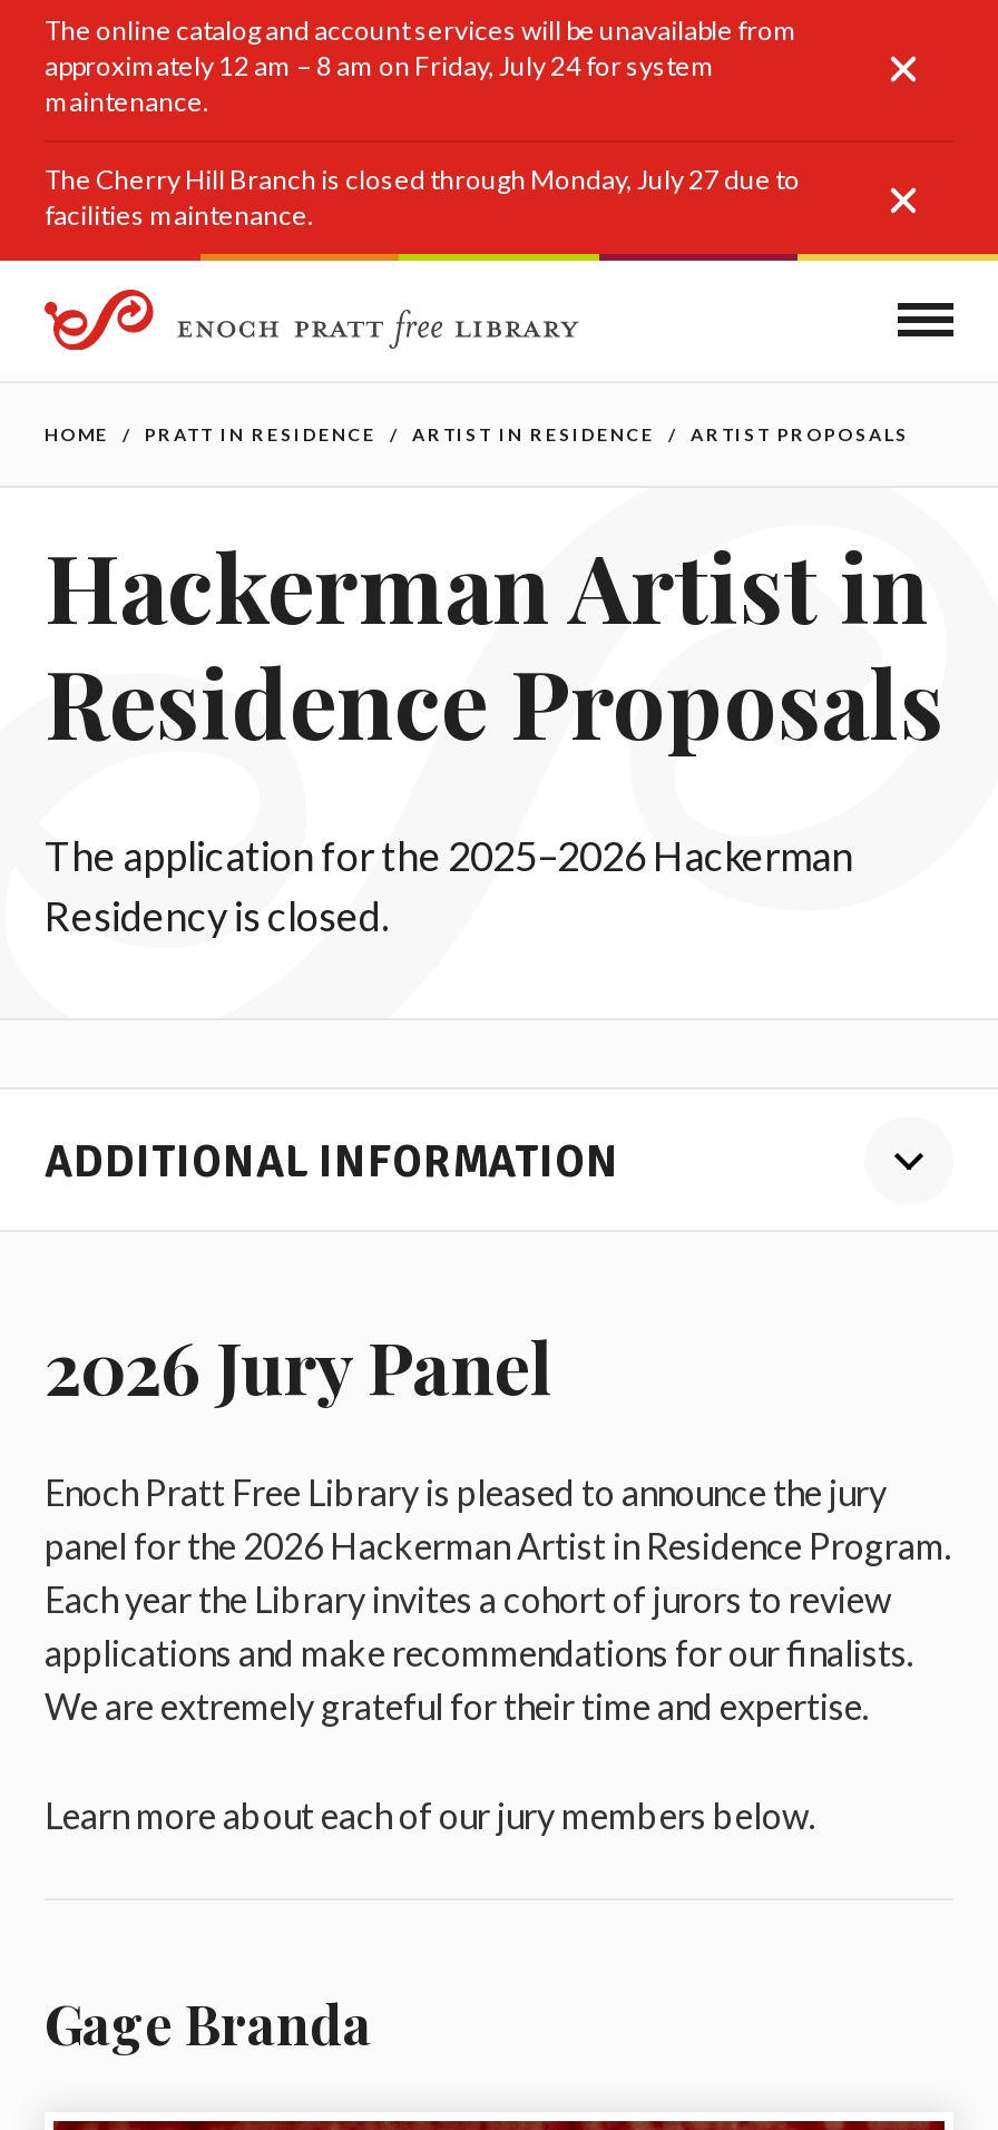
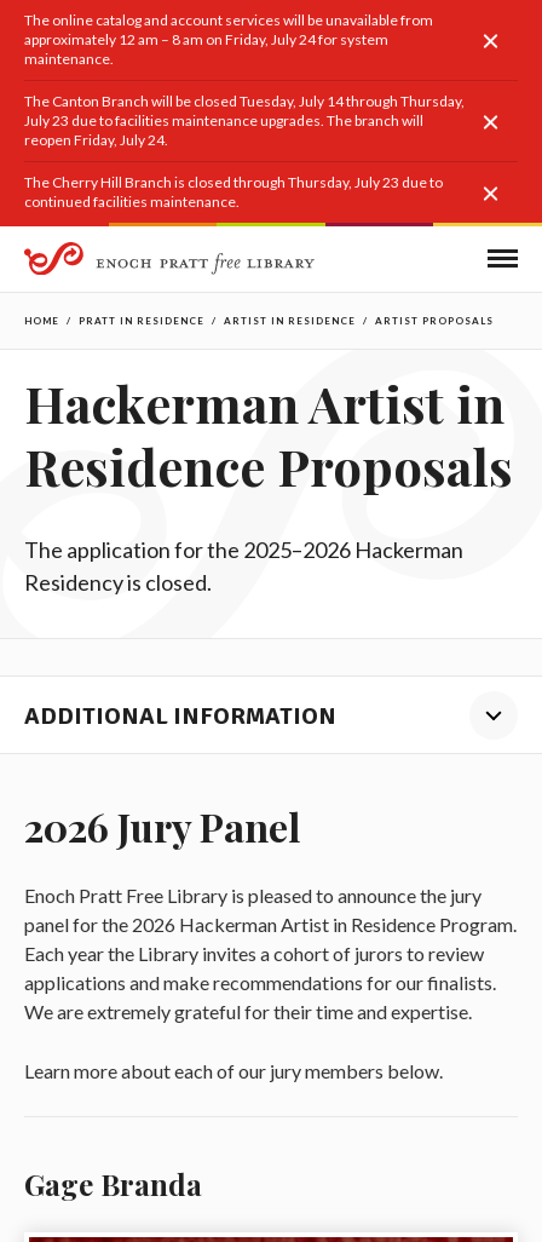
- The Cherry Hill Branch is closed through Monday, July 27 due to
- facilities maintenance.
+ The Canton Branch will be closed Tuesday, July 14 through Thursday,
+ July 23 due to facilities maintenance upgrades. The branch will
+ reopen Friday, July 24.
+ The Cherry Hill Branch is closed through Thursday, July 23 due to
+ continued facilities maintenance.
